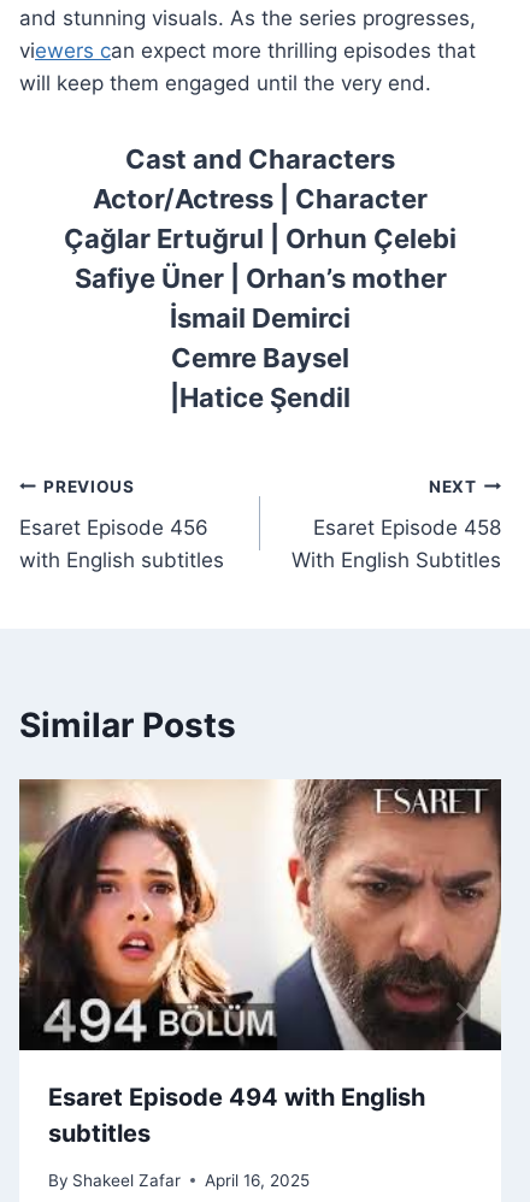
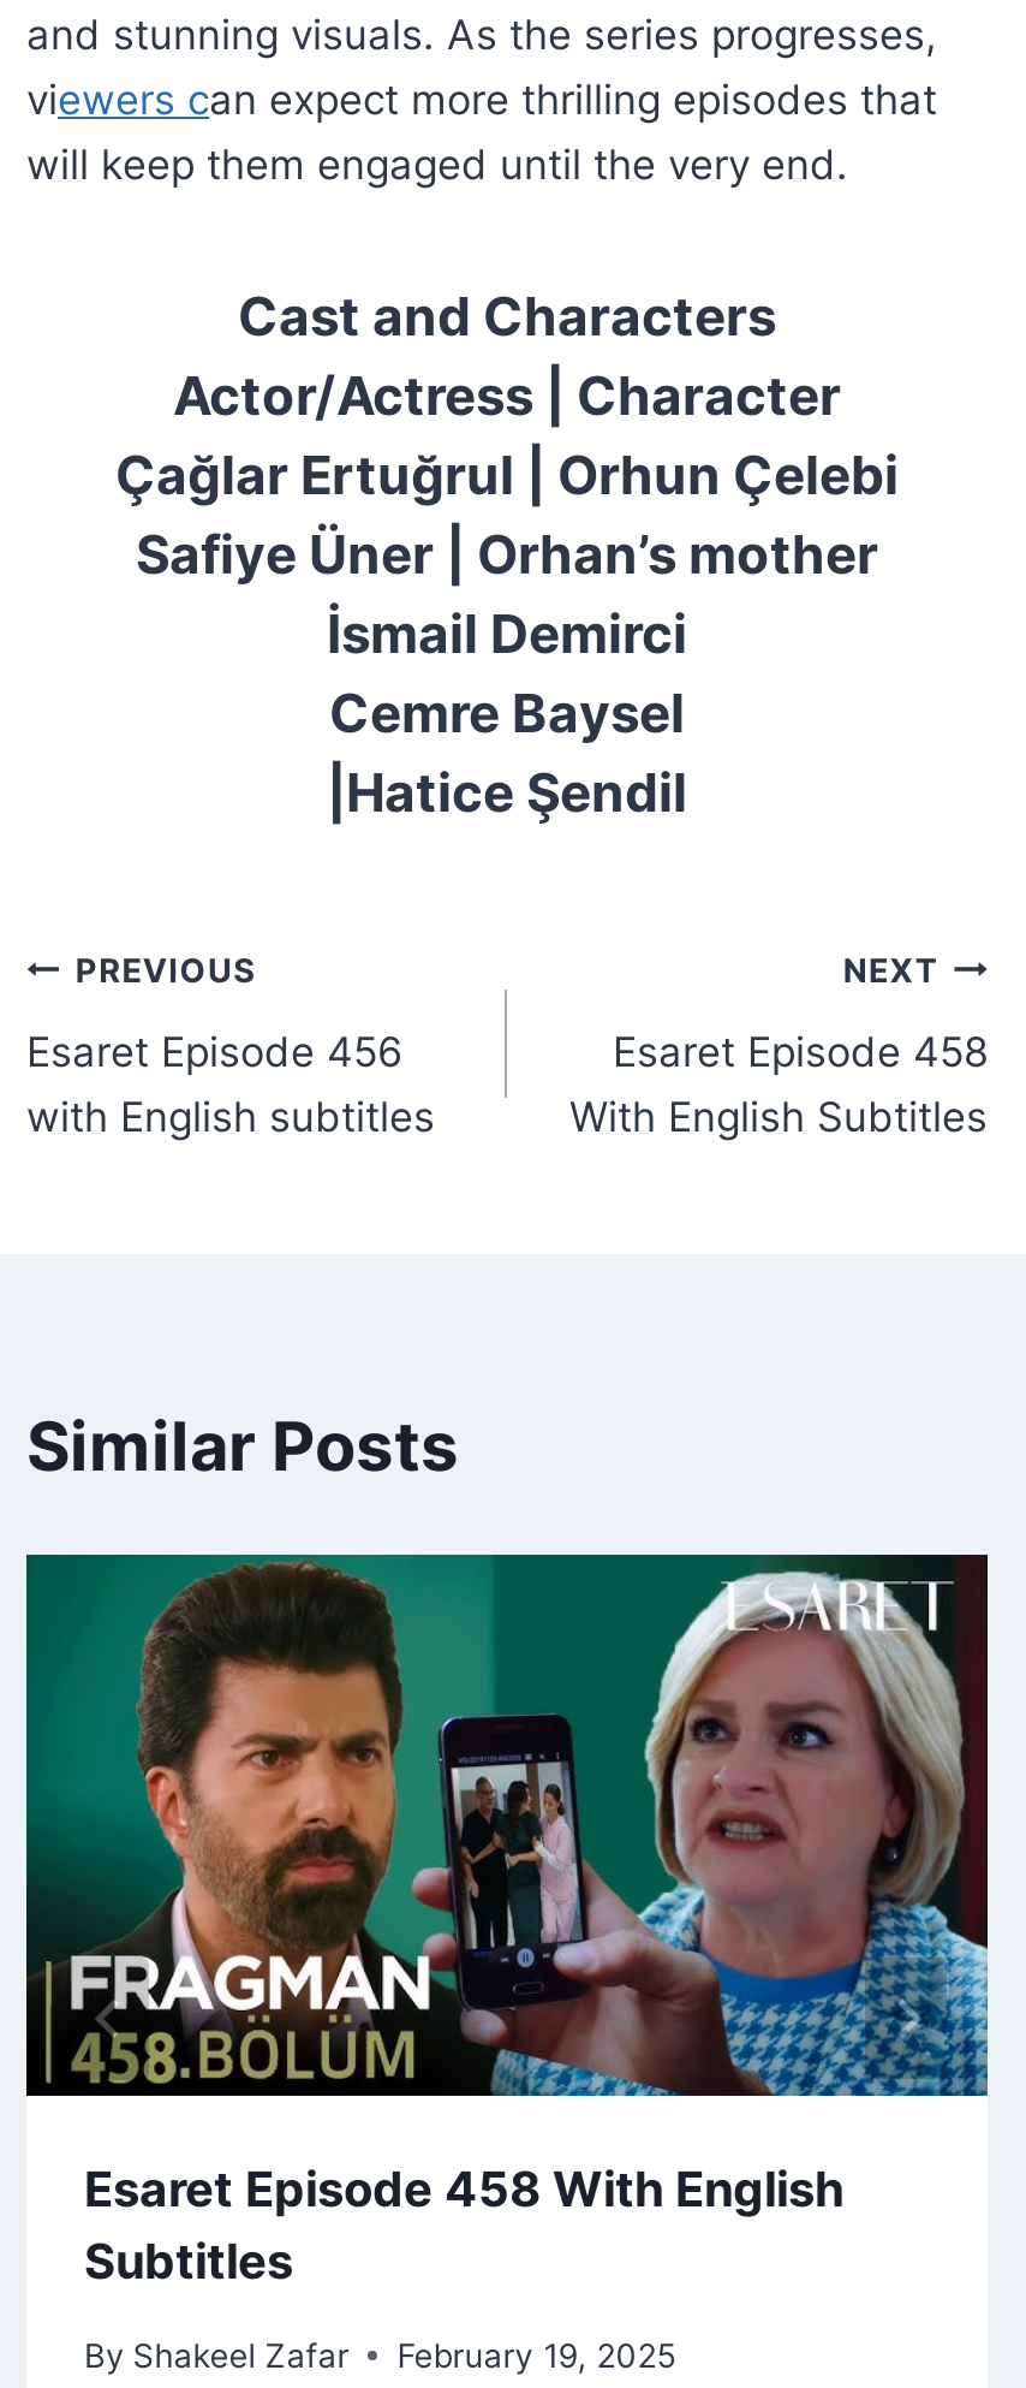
- [image]
- Esaret Episode 494 with English
- subtitles
+ [image]
+ Esaret Episode 458 With English
+ Subtitles

- By Shakeel Zafar April 16, 2025
+ By Shakeel Zafar February 19, 2025
